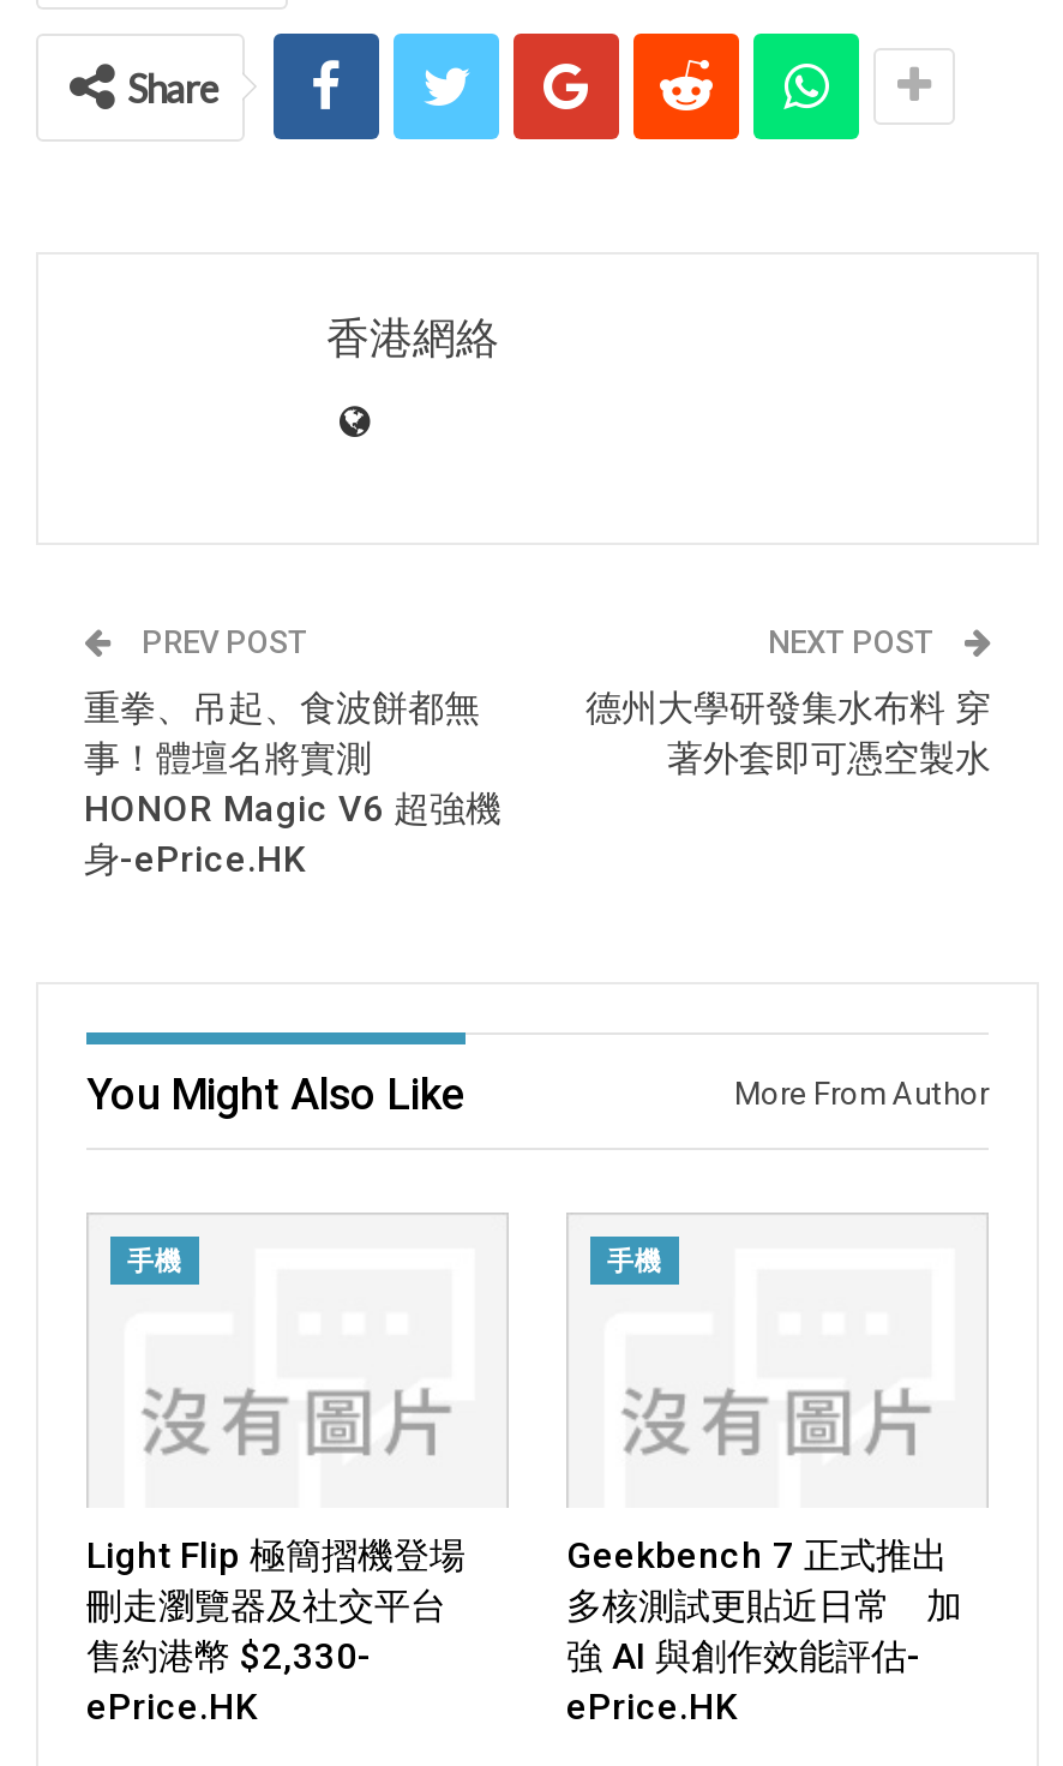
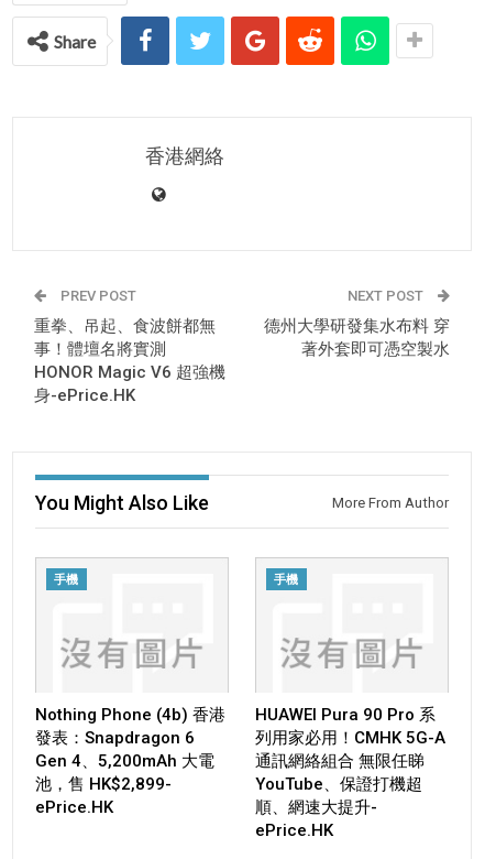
- Light Flip 極簡摺機登場
- 刪走瀏覽器及社交平台
- 售約港幣 $2,330-
+ Nothing Phone (4b) 香港
+ 發表：Snapdragon 6
+ Gen 4、5,200mAh 大電
+ 池，售 HK$2,899-

- Geekbench 7 正式推出
- 多核測試更貼近日常 加
- 強 AI 與創作效能評估-
+ HUAWEI Pura 90 Pro 系
+ 列用家必用！CMHK 5G-A
+ 通訊網絡組合 無限任睇
+ YouTube、保證打機超
+ 順、網速大提升-
